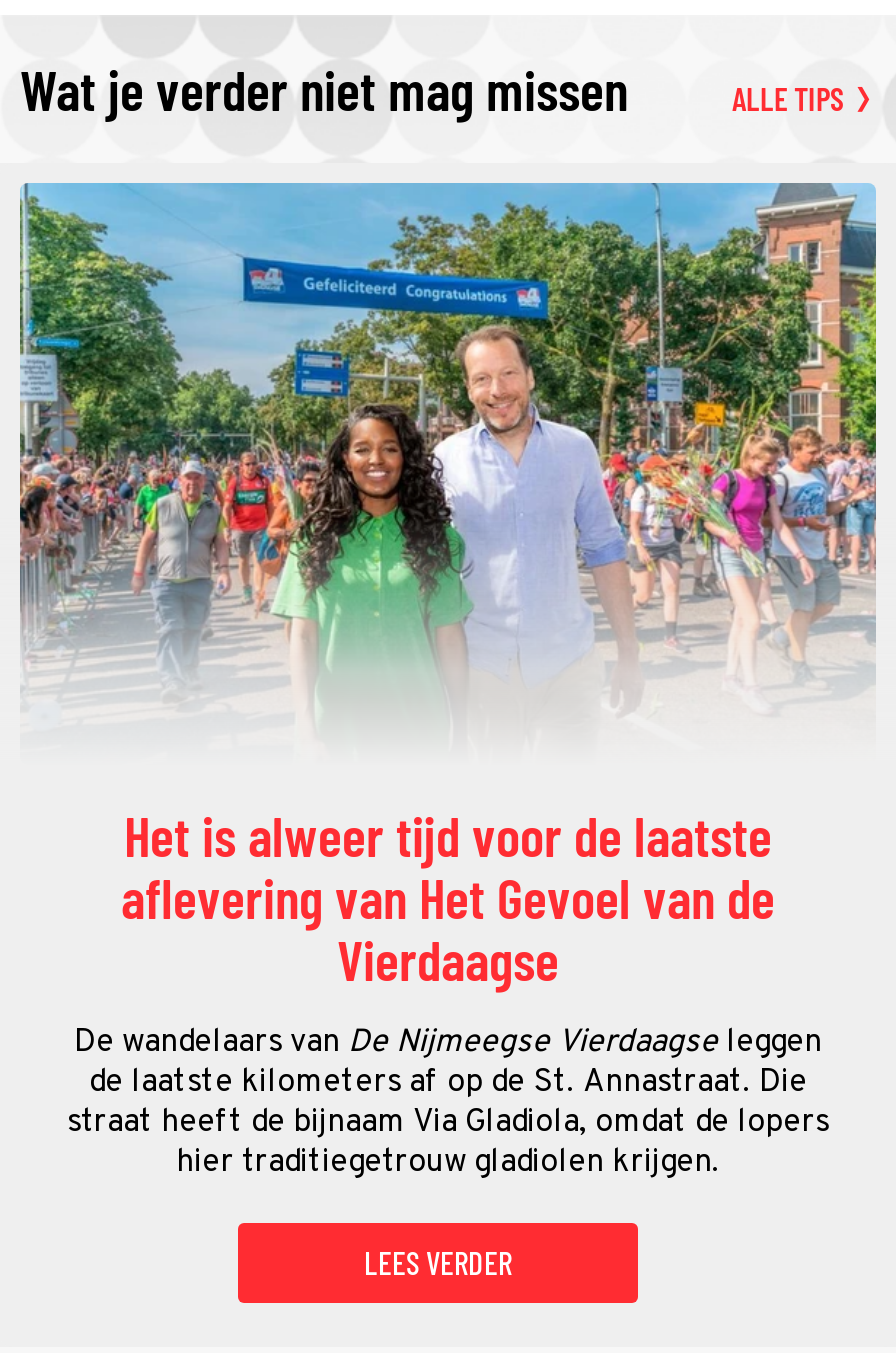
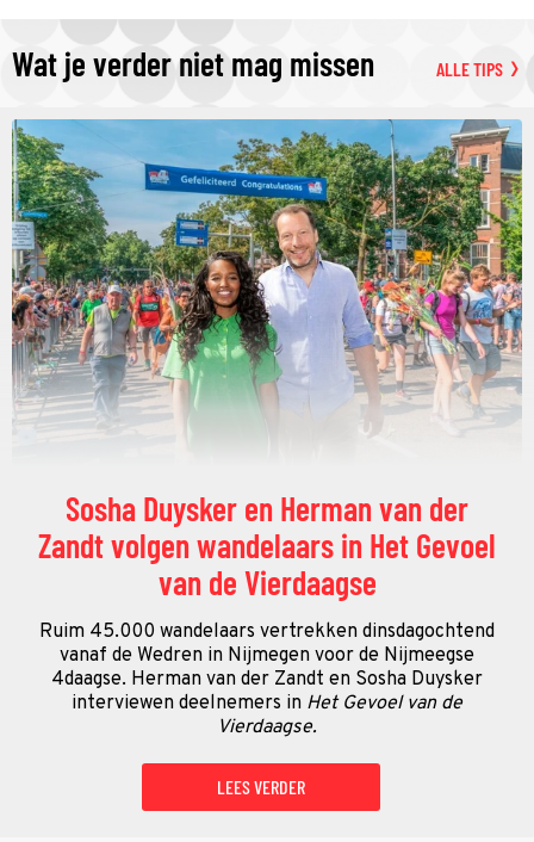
- Het is alweer tijd voor de laatste
- aflevering van Het Gevoel van de
- Vierdaagse
- De wandelaars van De Nijmeegse Vierdaagse leggen
- de laatste kilometers af op de St. Annastraat. Die
- straat heeft de bijnaam Via Gladiola, omdat de lopers
- hier traditiegetrouw gladiolen krijgen.
+ Sosha Duysker en Herman van der
+ Zandt volgen wandelaars in Het Gevoel
+ van de Vierdaagse
+ Ruim 45.000 wandelaars vertrekken dinsdagochtend
+ vanaf de Wedren in Nijmegen voor de Nijmeegse
+ 4daagse. Herman van der Zandt en Sosha Duysker
+ interviewen deelnemers in Het Gevoel van de
+ Vierdaagse.
